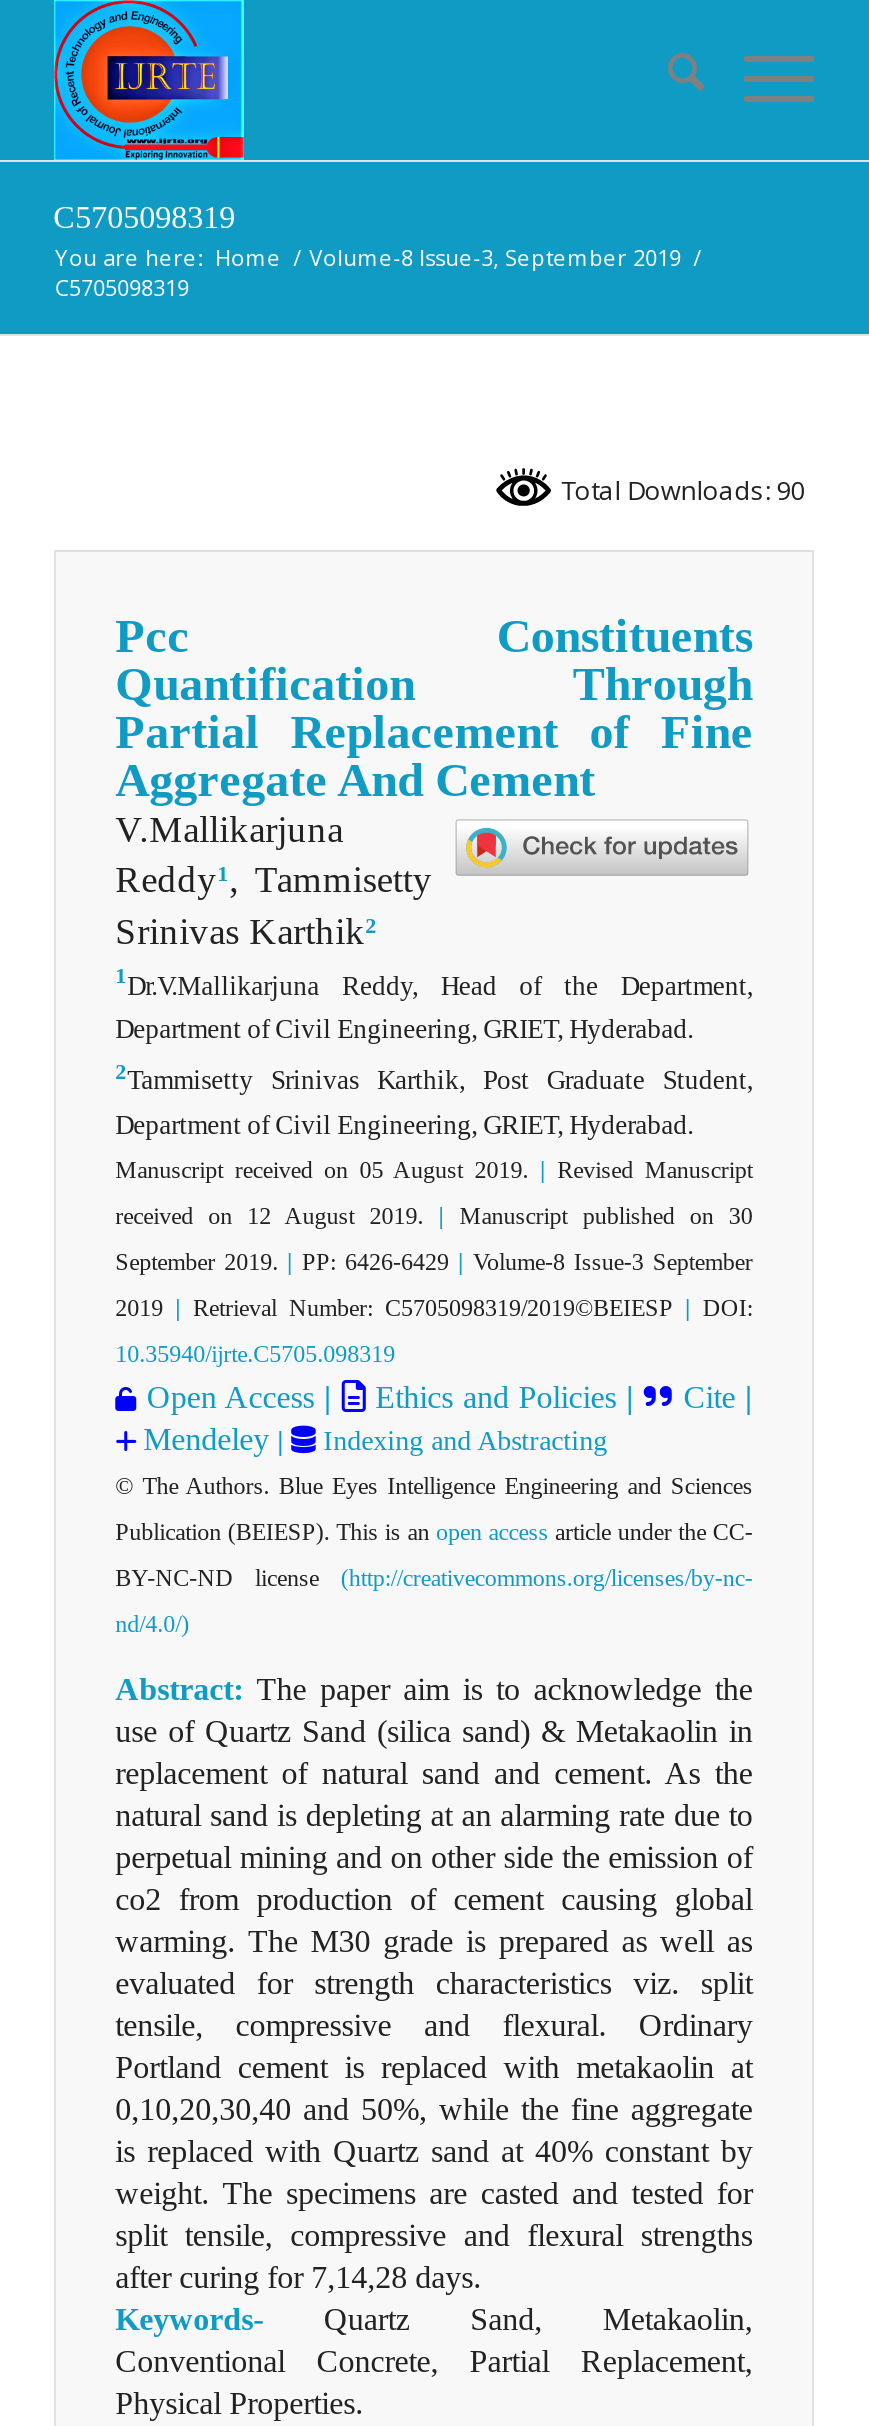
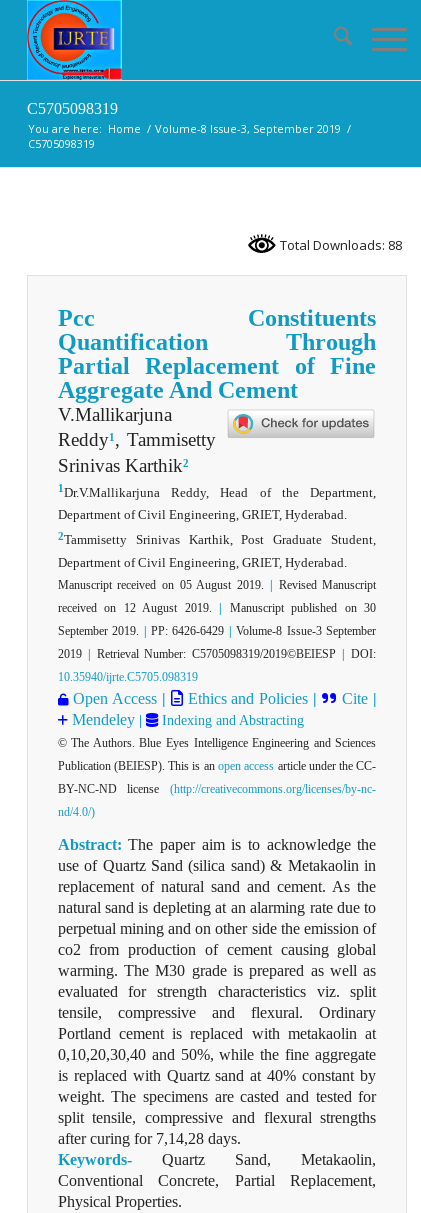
- Total Downloads: 90
+ Total Downloads: 88
